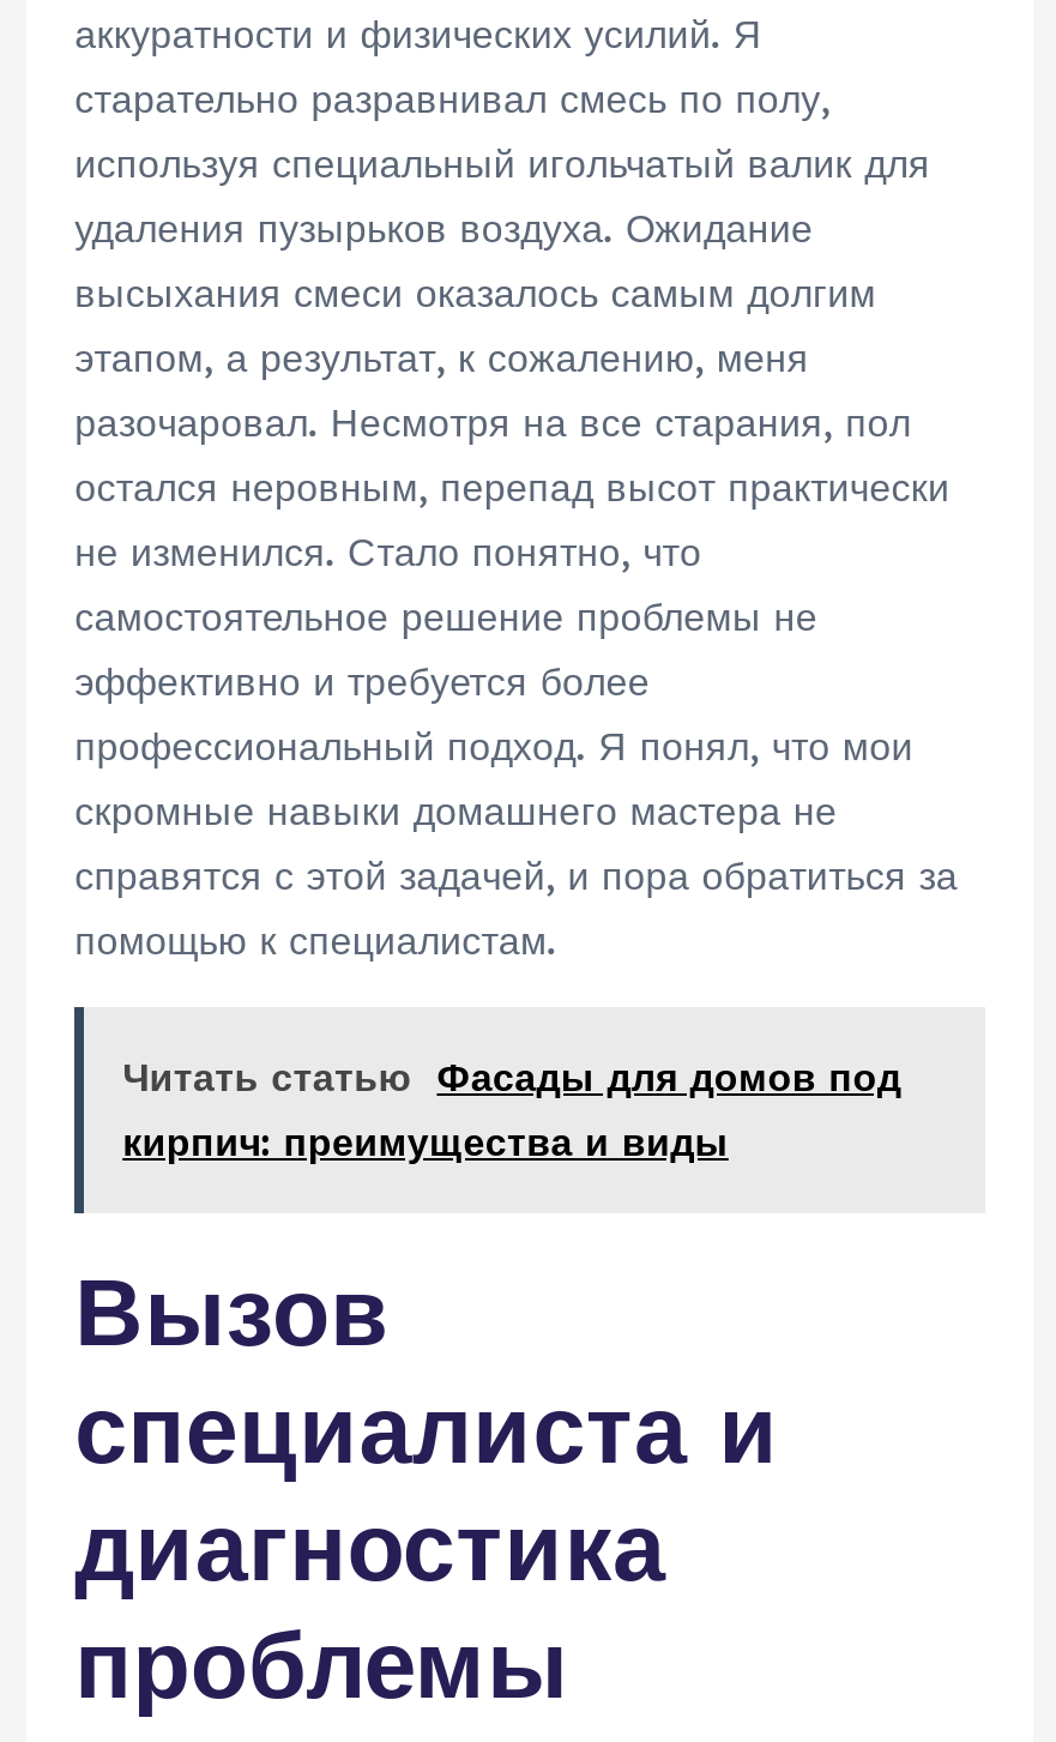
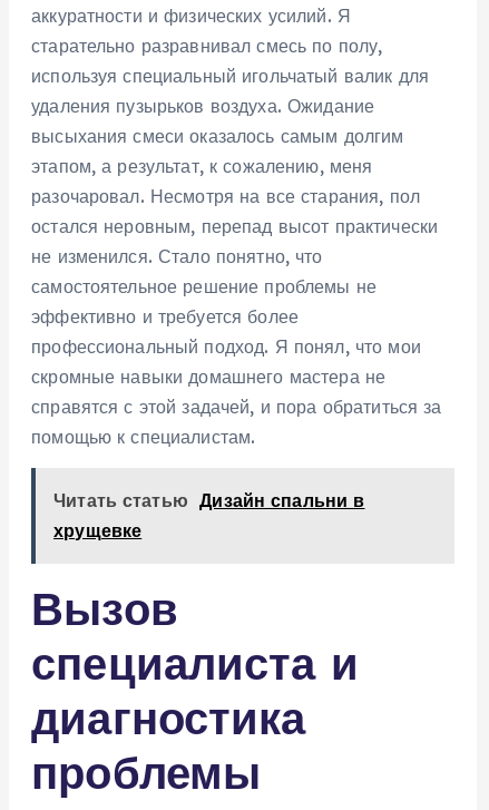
- Читать статью Фасады для домов под
- кирпич: преимущества и виды
+ Читать статью Дизайн спальни в
+ хрущевке
